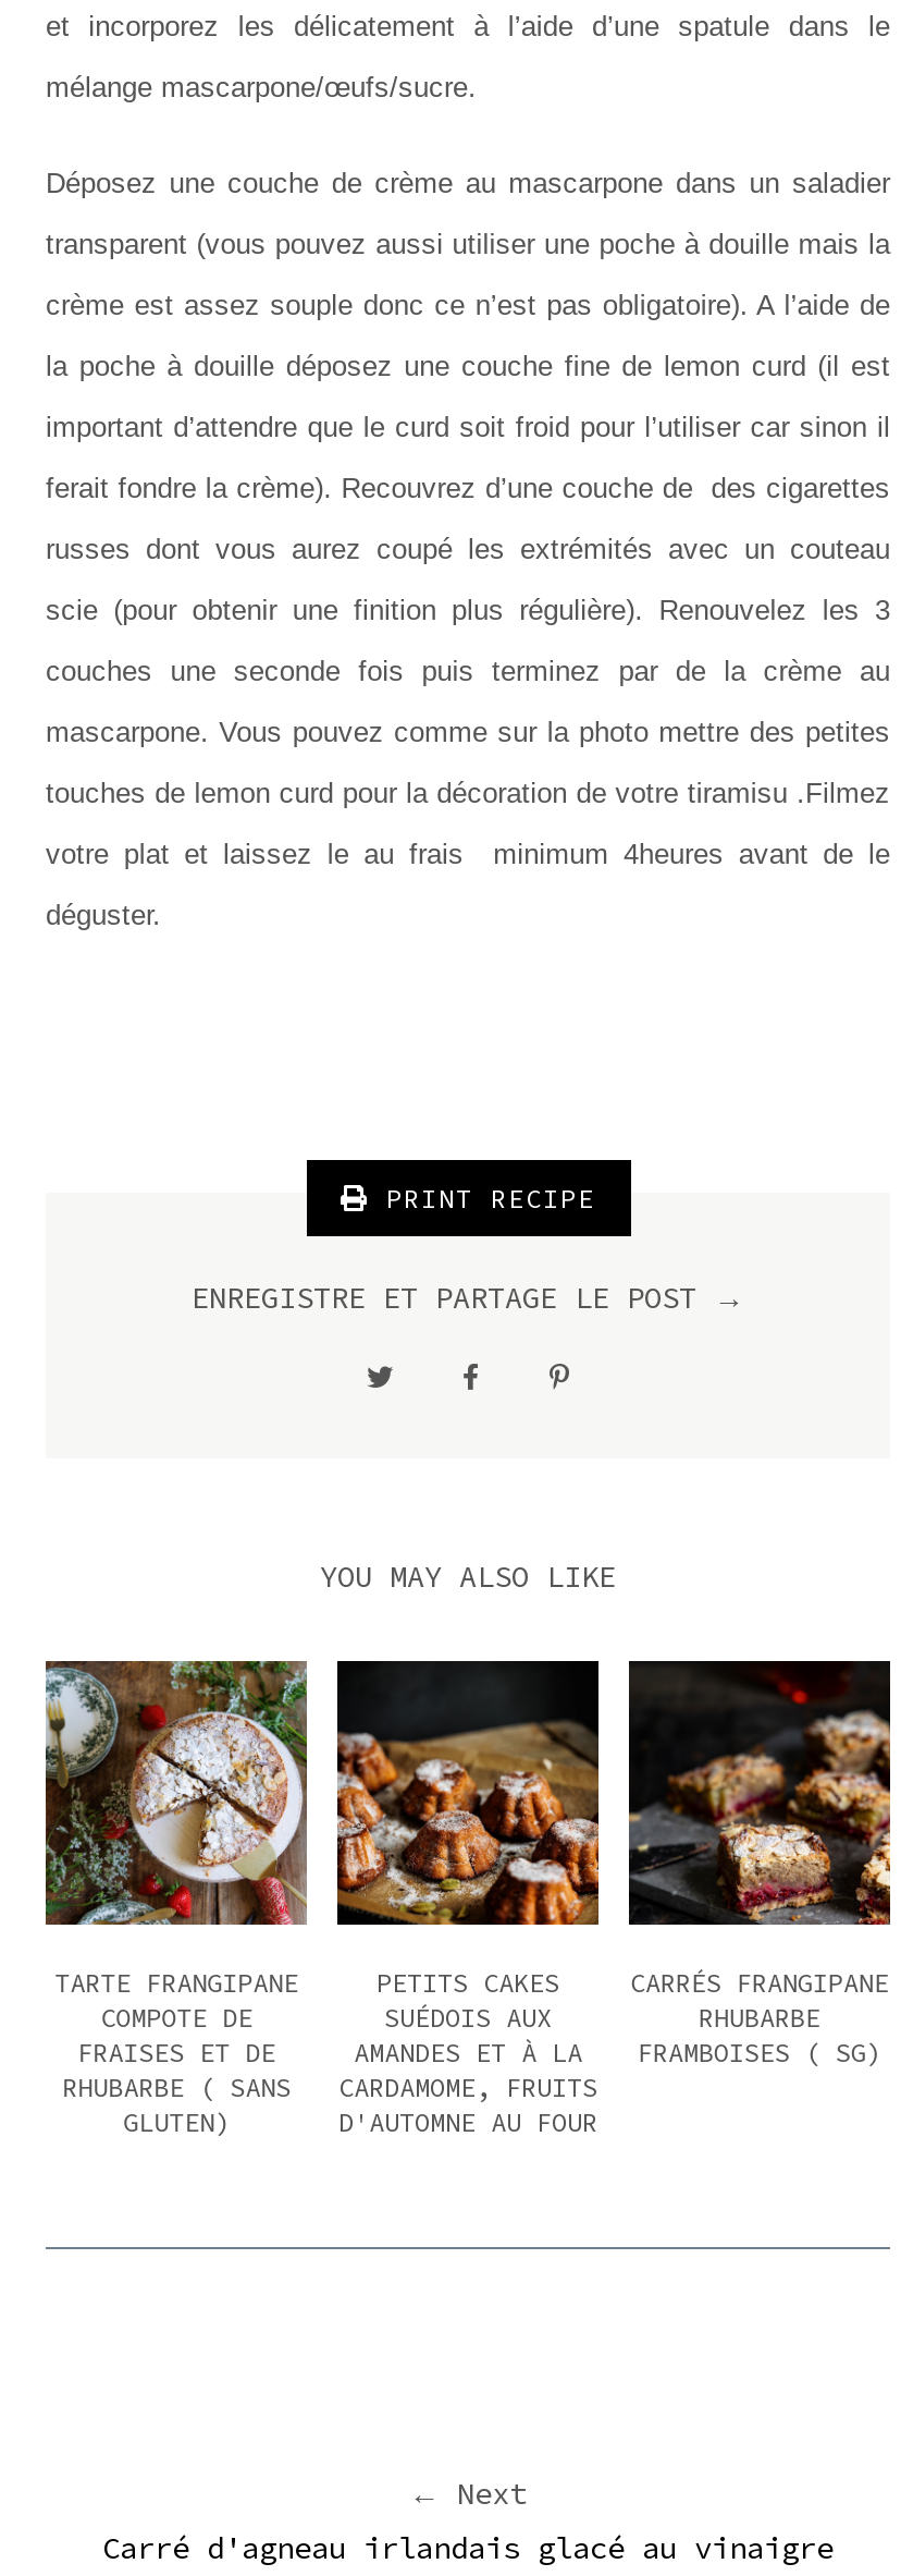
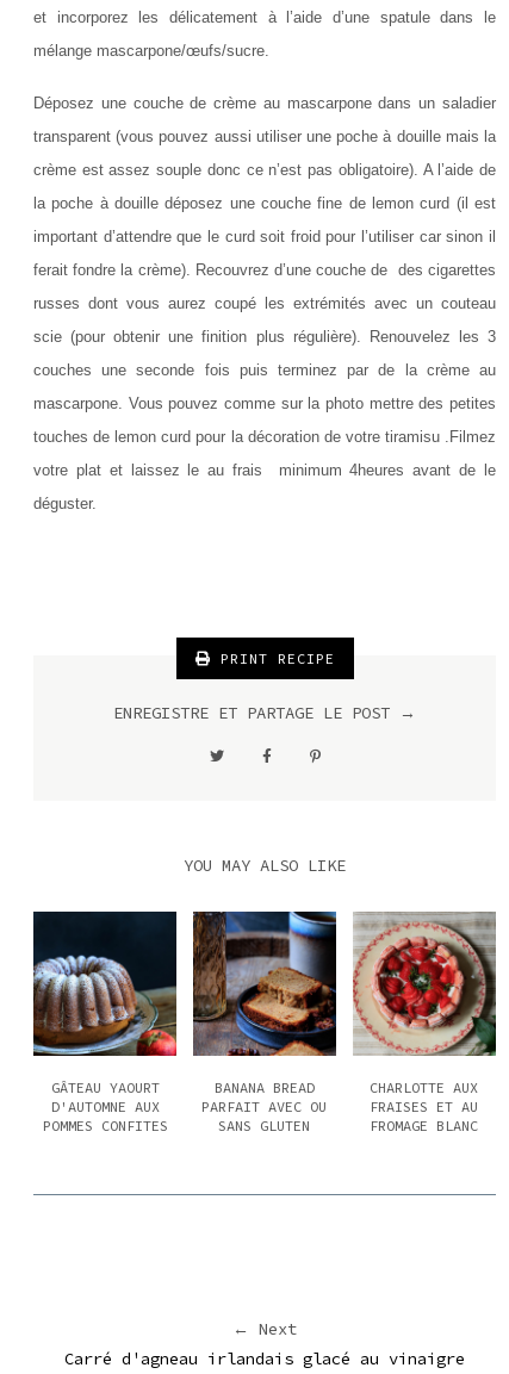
- [image]
- TARTE FRANGIPANE
- COMPOTE DE
- FRAISES ET DE
- RHUBARBE ( SANS
- GLUTEN)
+ [image]
+ GÂTEAU YAOURT
+ D'AUTOMNE AUX
+ POMMES CONFITES

- [image]
- PETITS CAKES
- SUÉDOIS AUX
- AMANDES ET À LA
- CARDAMOME, FRUITS
- D'AUTOMNE AU FOUR
+ [image]
+ BANANA BREAD
+ PARFAIT AVEC OU
+ SANS GLUTEN

- [image]
- CARRÉS FRANGIPANE
- RHUBARBE
- FRAMBOISES ( SG)
+ [image]
+ CHARLOTTE AUX
+ FRAISES ET AU
+ FROMAGE BLANC
